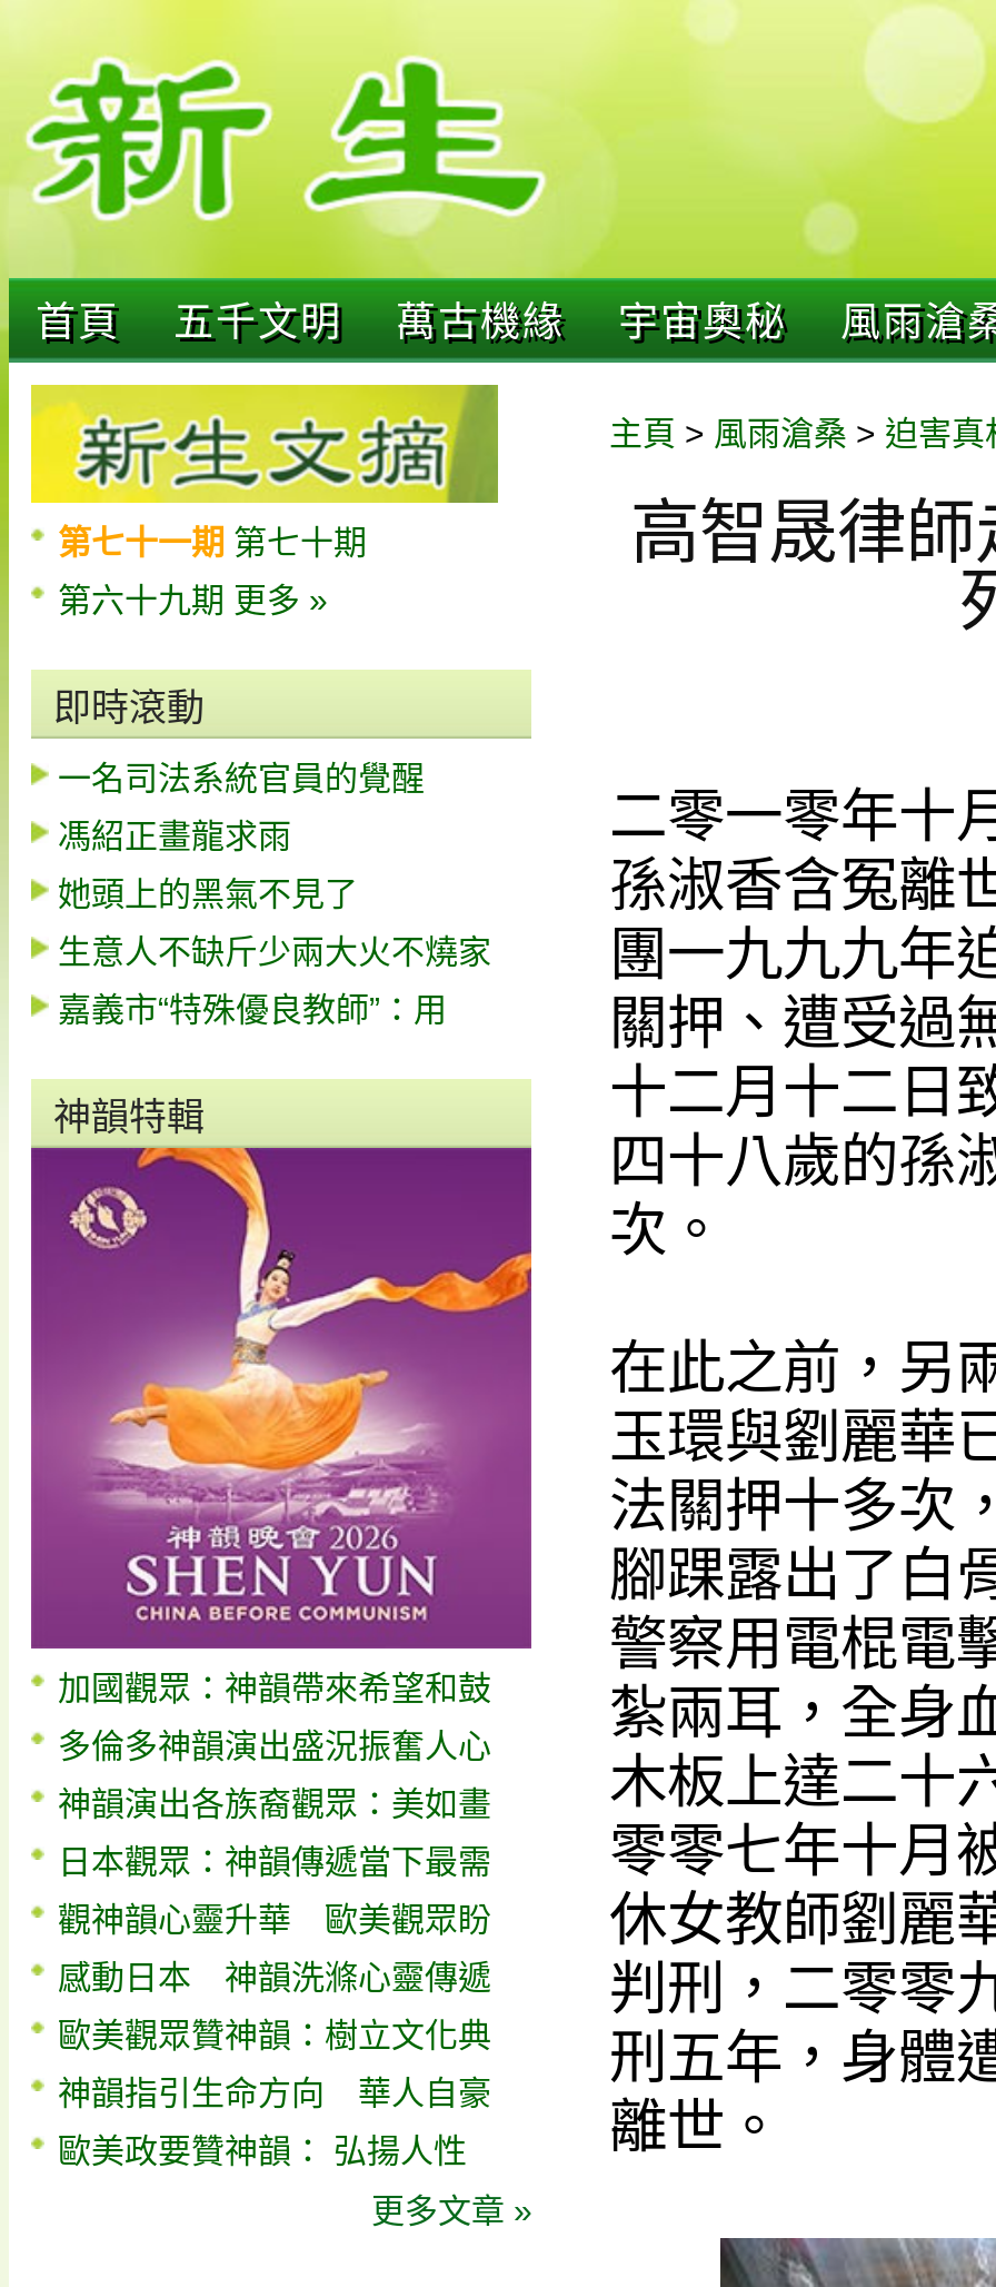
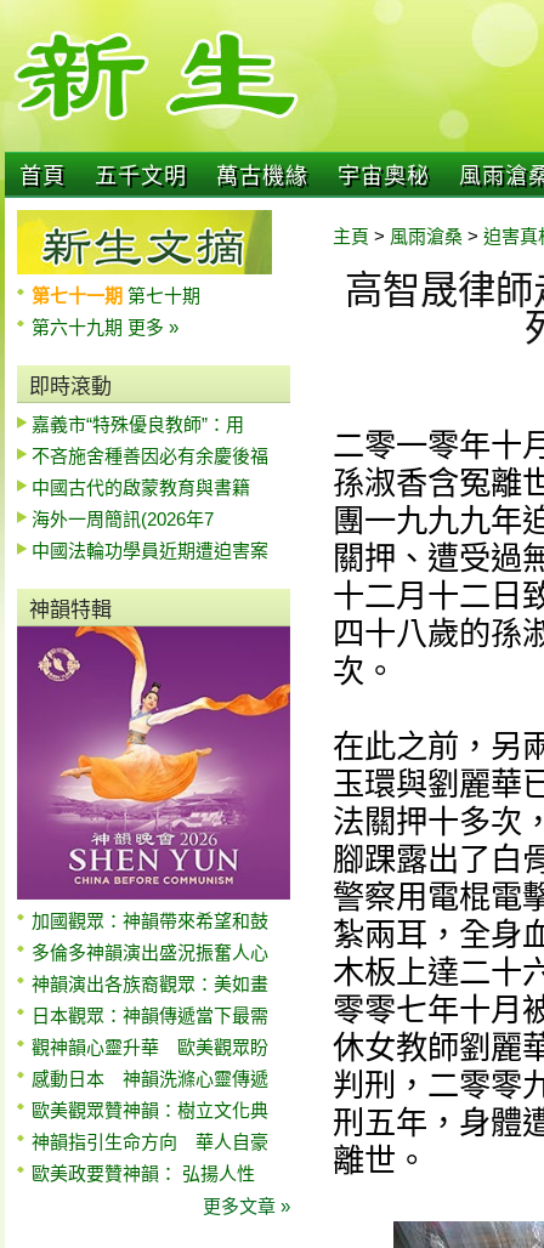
- 一名司法系統官員的覺醒
- 馮紹正畫龍求雨
- 她頭上的黑氣不見了
- 生意人不缺斤少兩大火不燒家

+ 不吝施舍種善因必有余慶後福
+ 中國古代的啟蒙教育與書籍
+ 海外一周簡訊(2026年7
+ 中國法輪功學員近期遭迫害案

moved up: 嘉義市“特殊優良教師”：用
